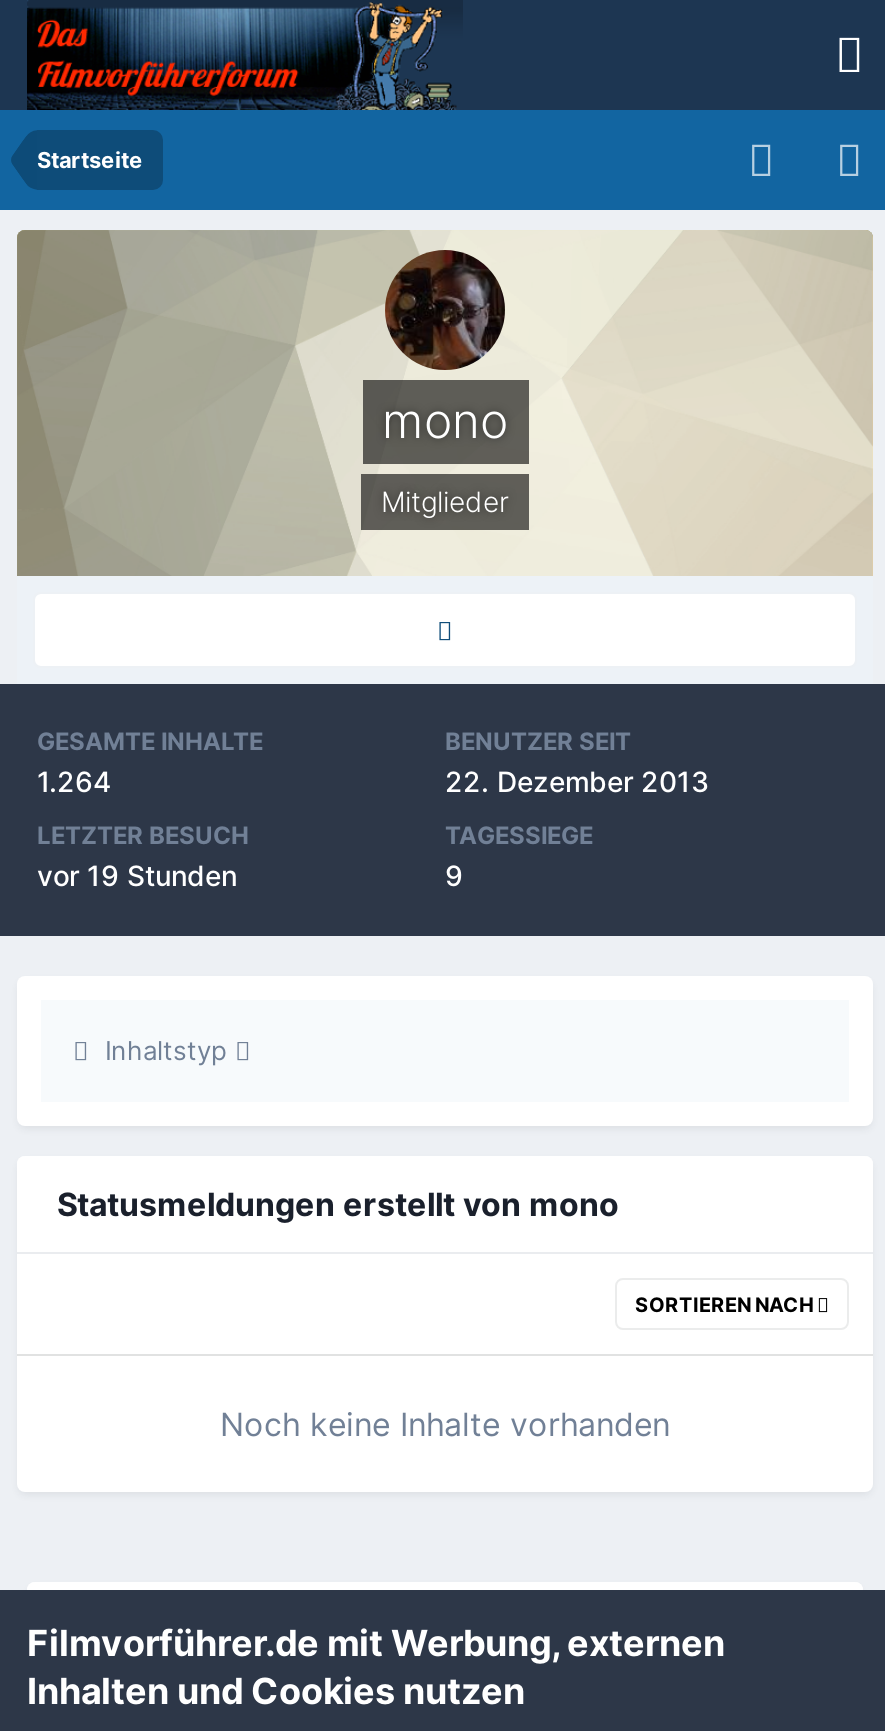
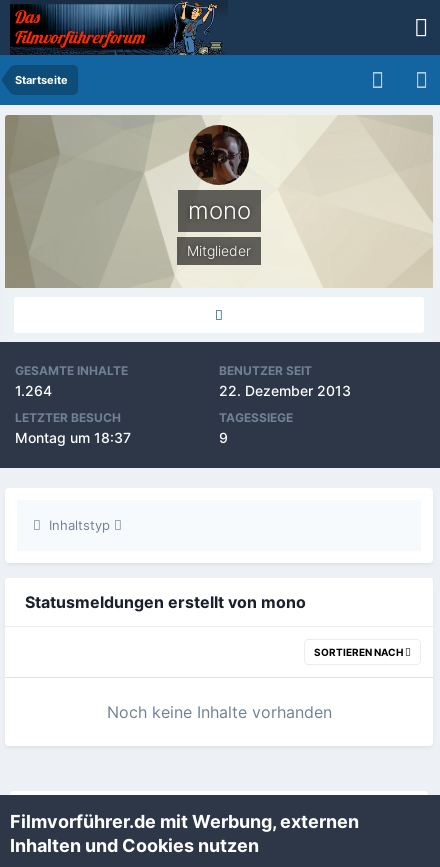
- vor 19 Stunden
+ Montag um 18:37
